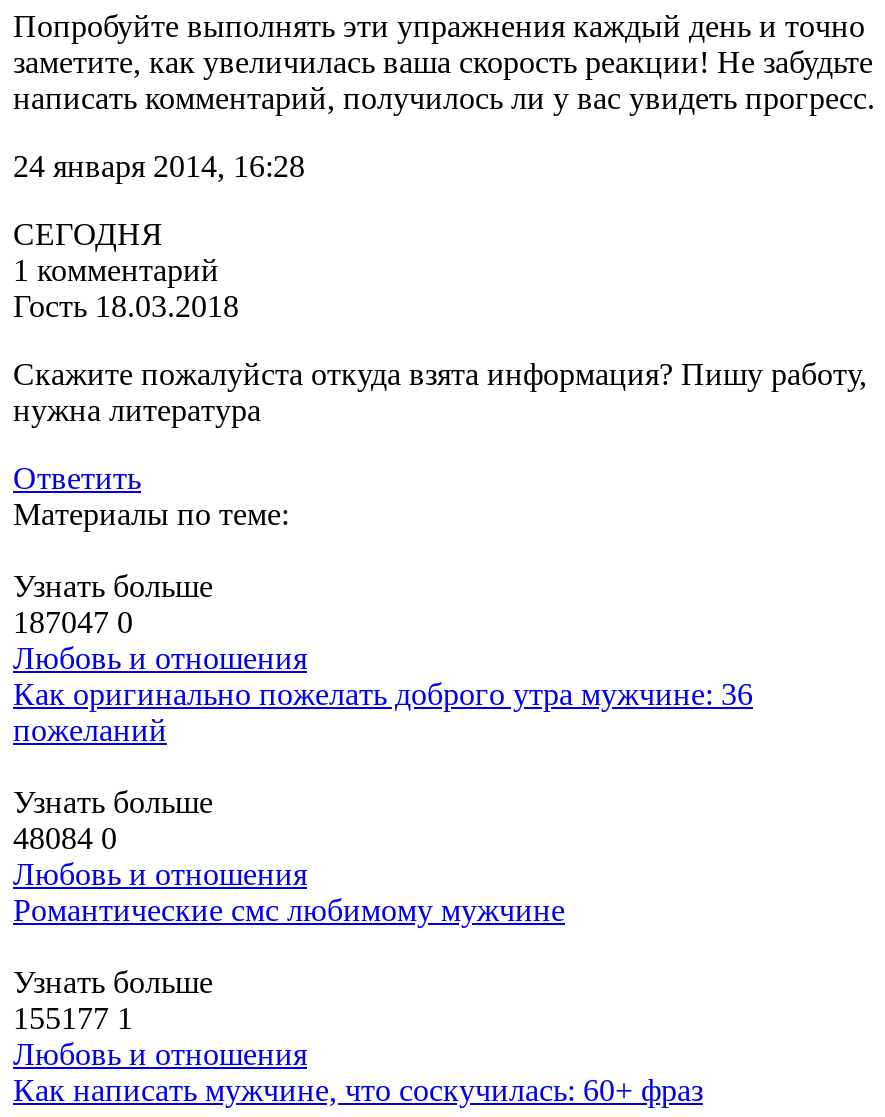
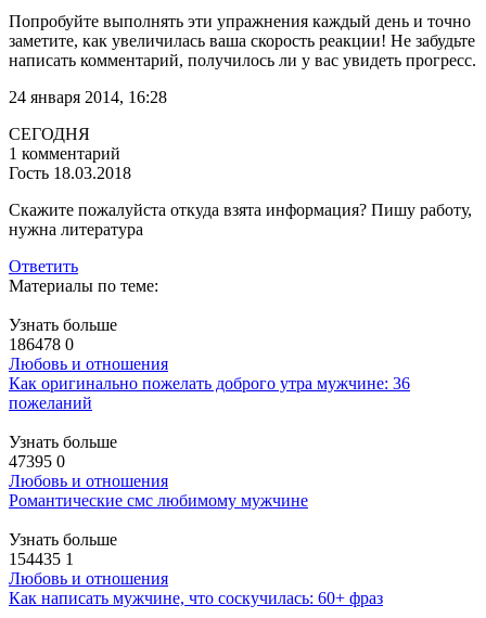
- 187047 0
+ 186478 0

- 48084 0
+ 47395 0

- 155177 1
+ 154435 1
